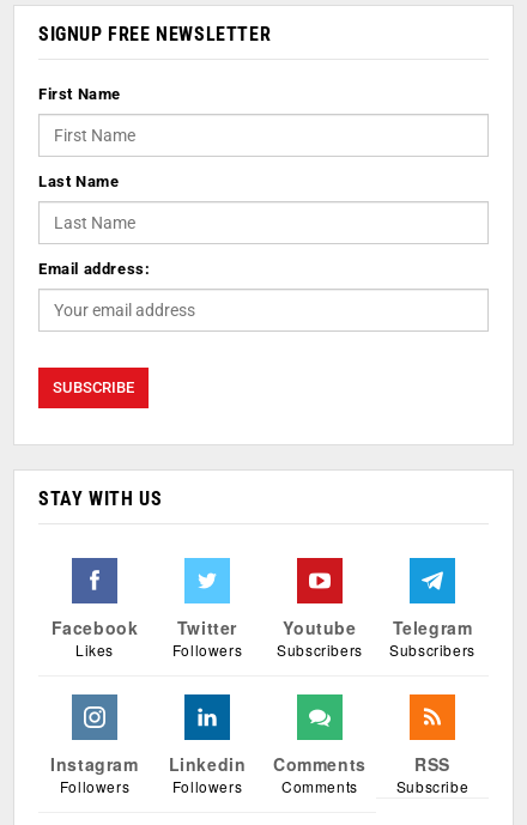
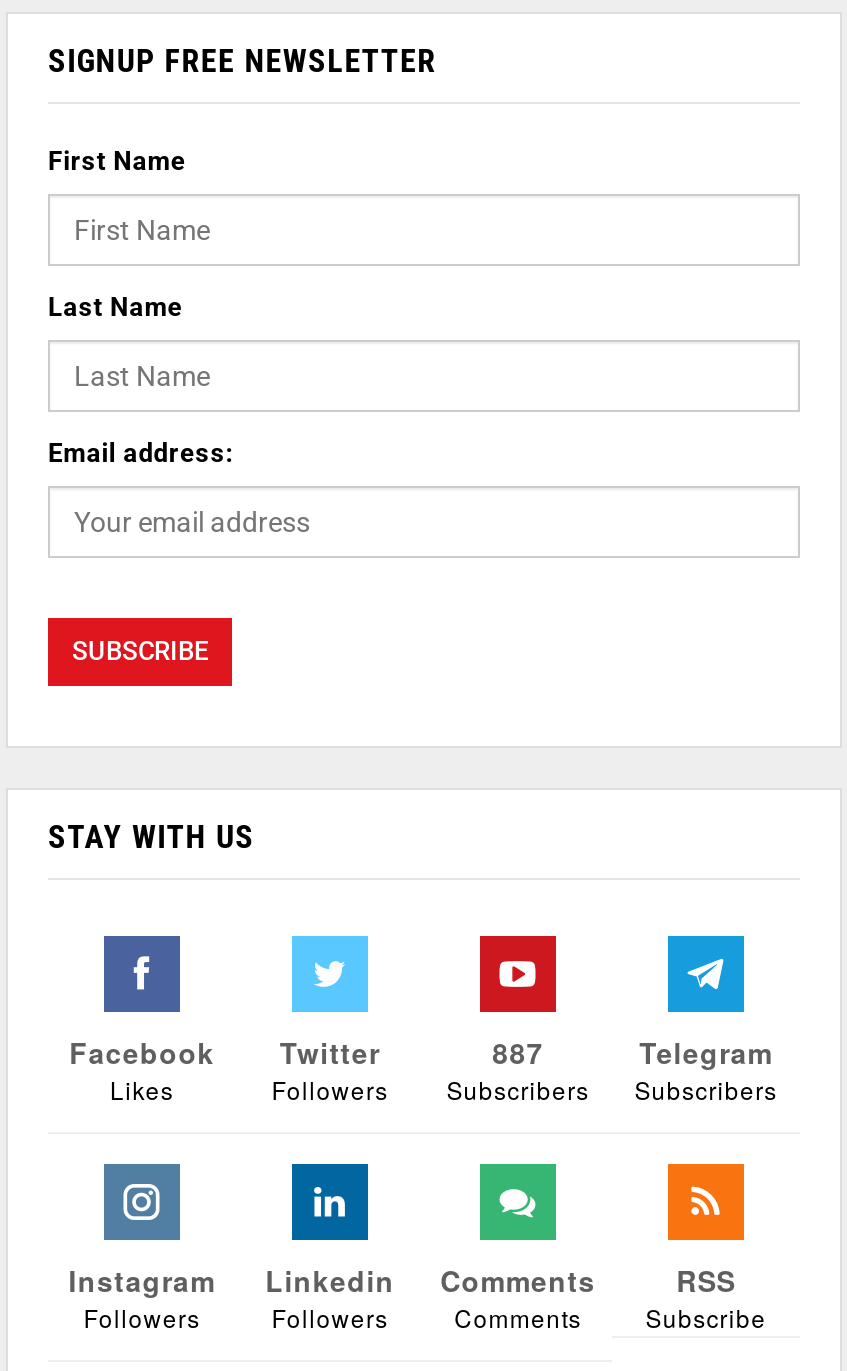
- Youtube
+ 887
